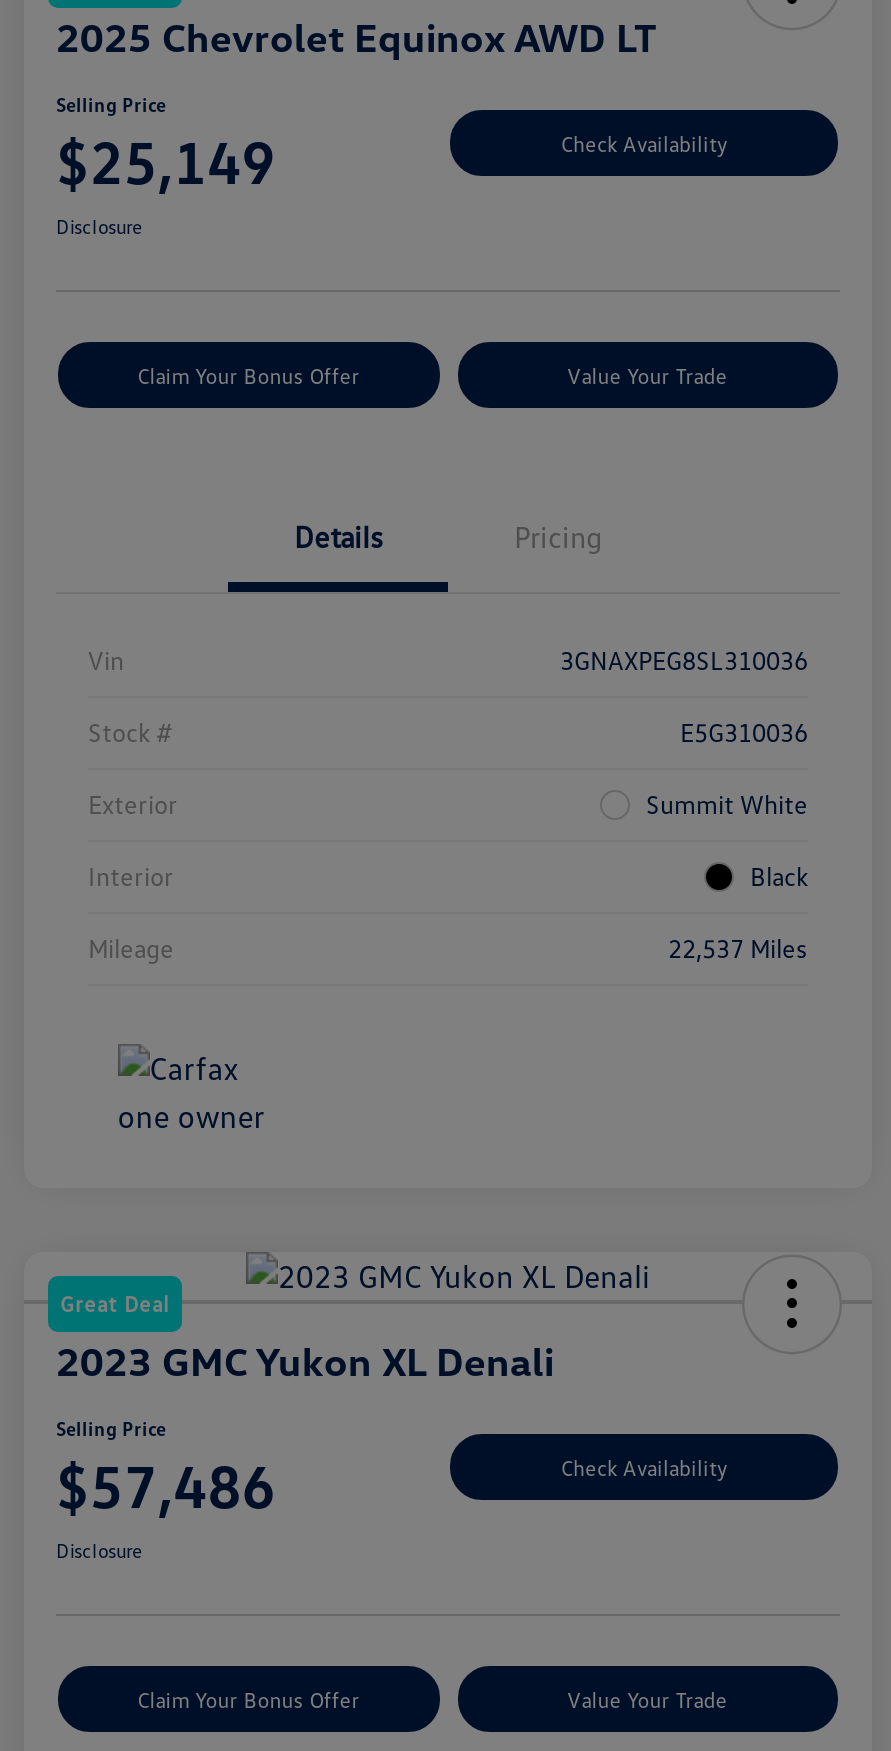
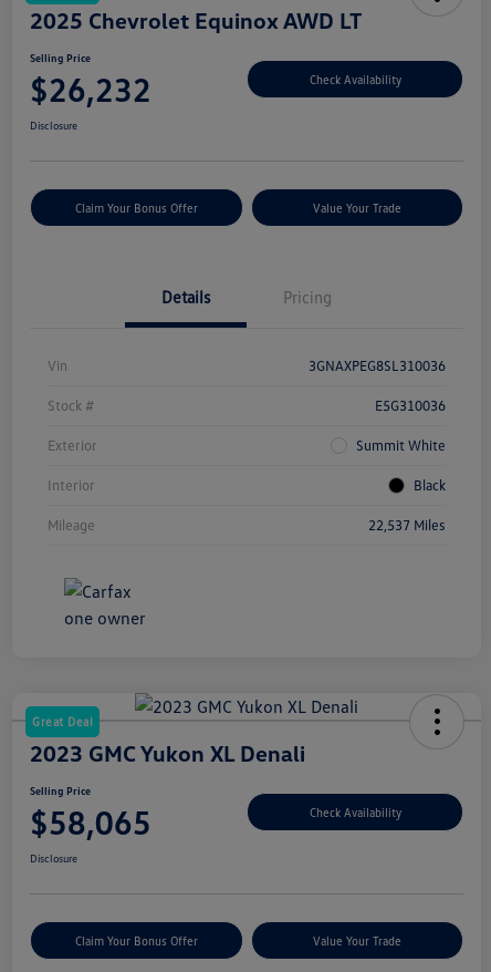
- $25,149
+ $26,232

- $57,486
+ $58,065
